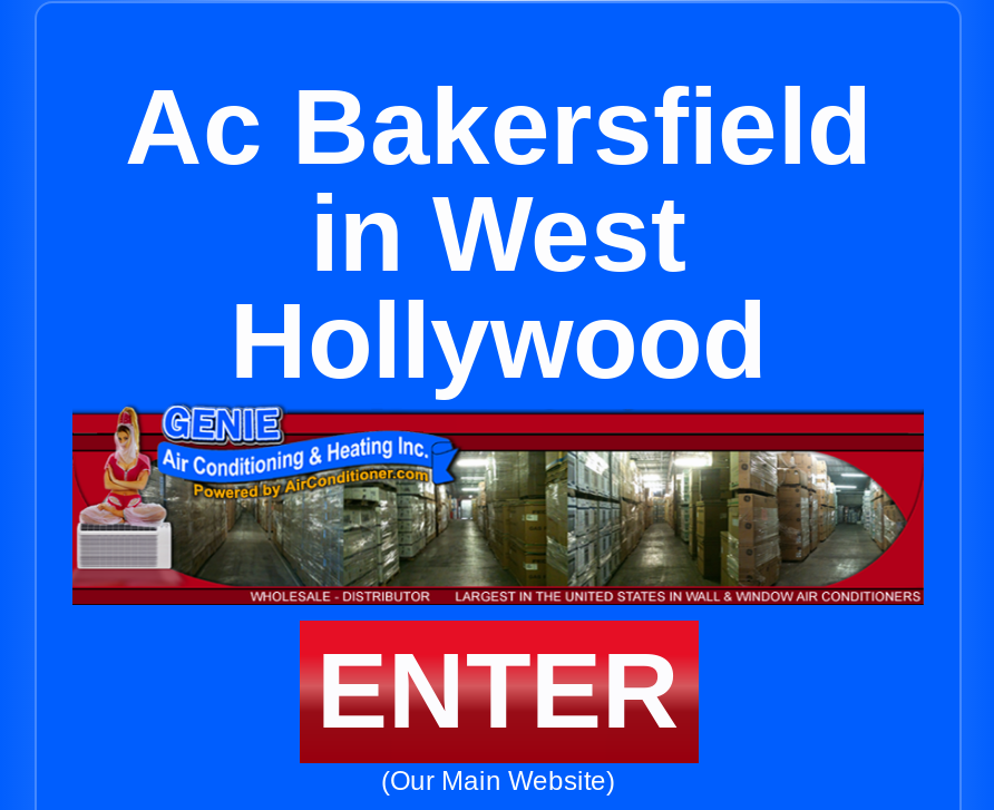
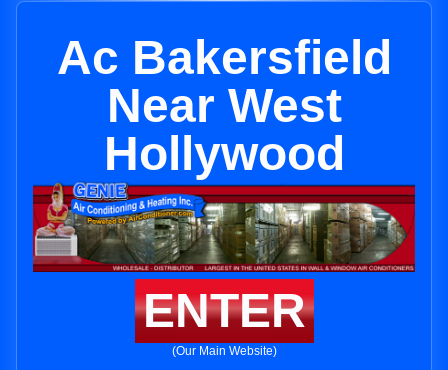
- in West
+ Near West
